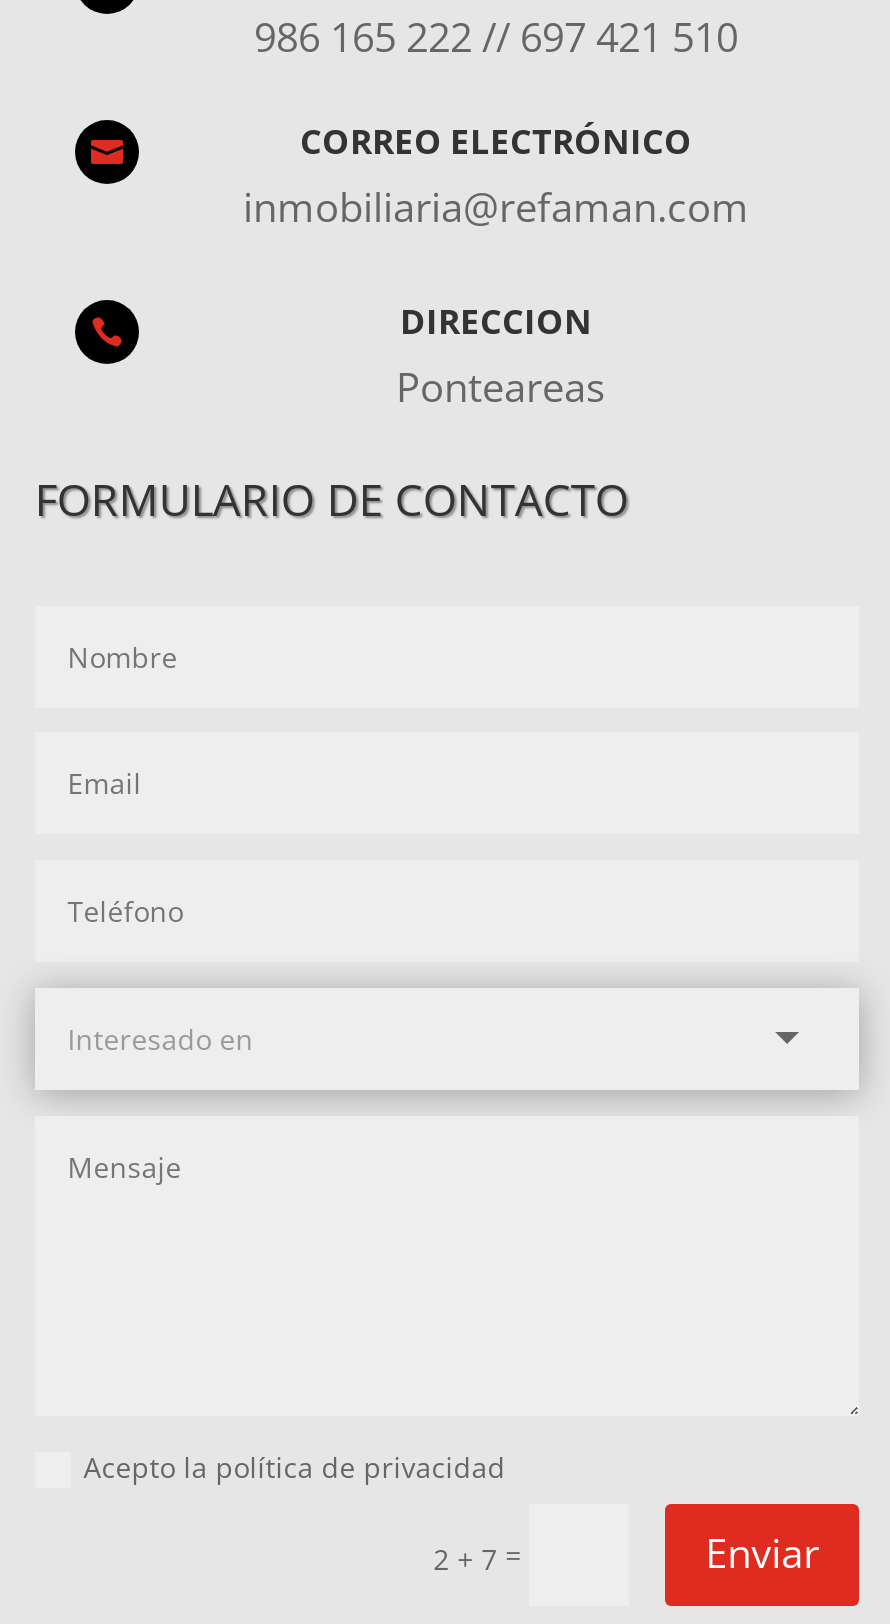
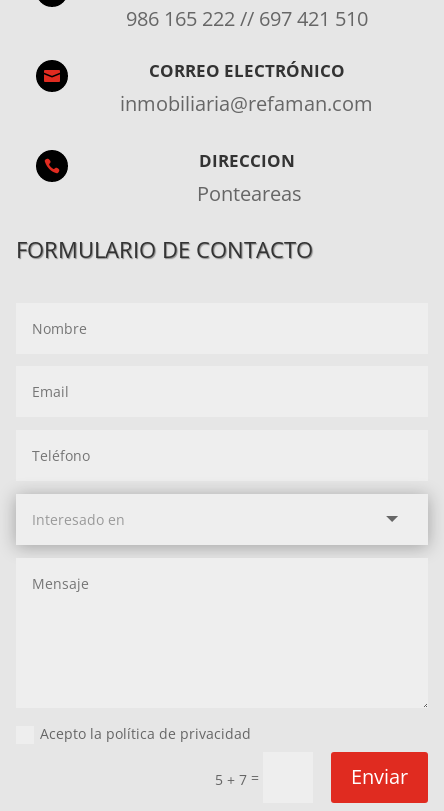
- 2 + 7 =
+ 5 + 7 =
